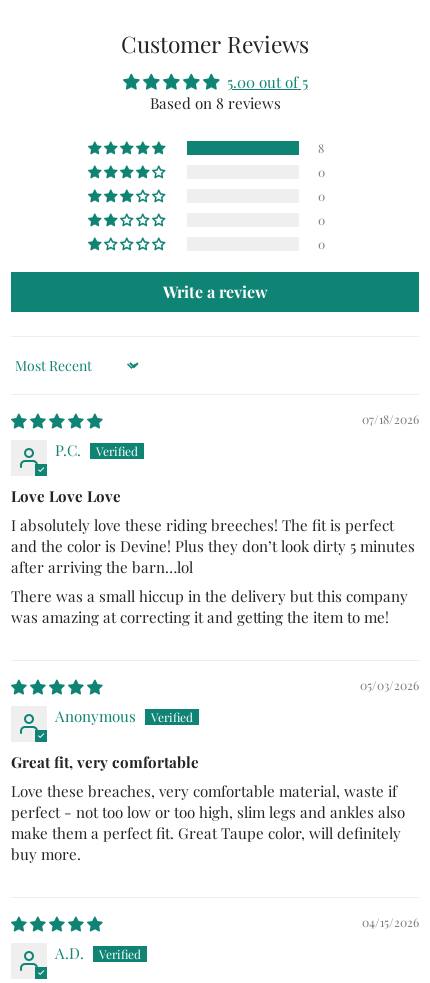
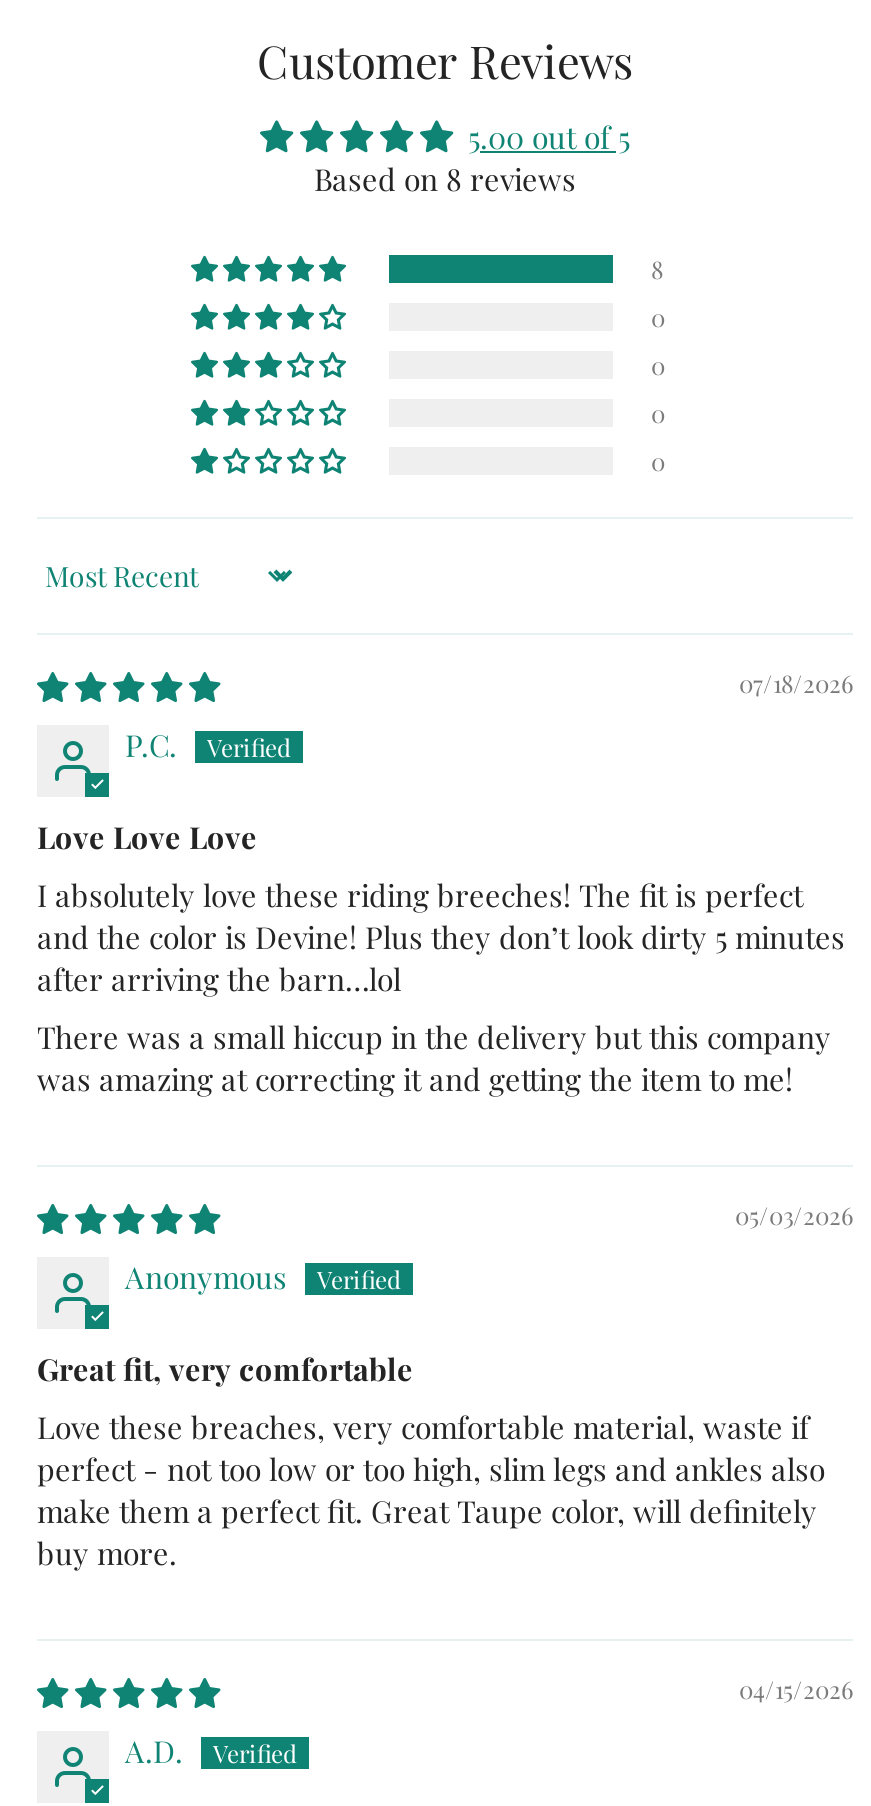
- Write a review
